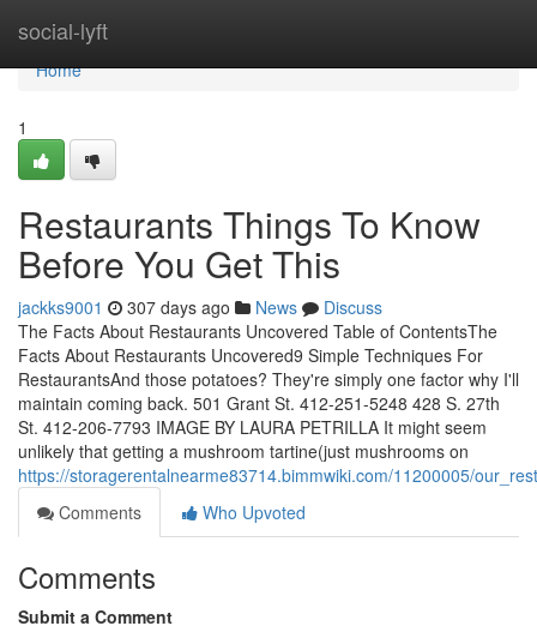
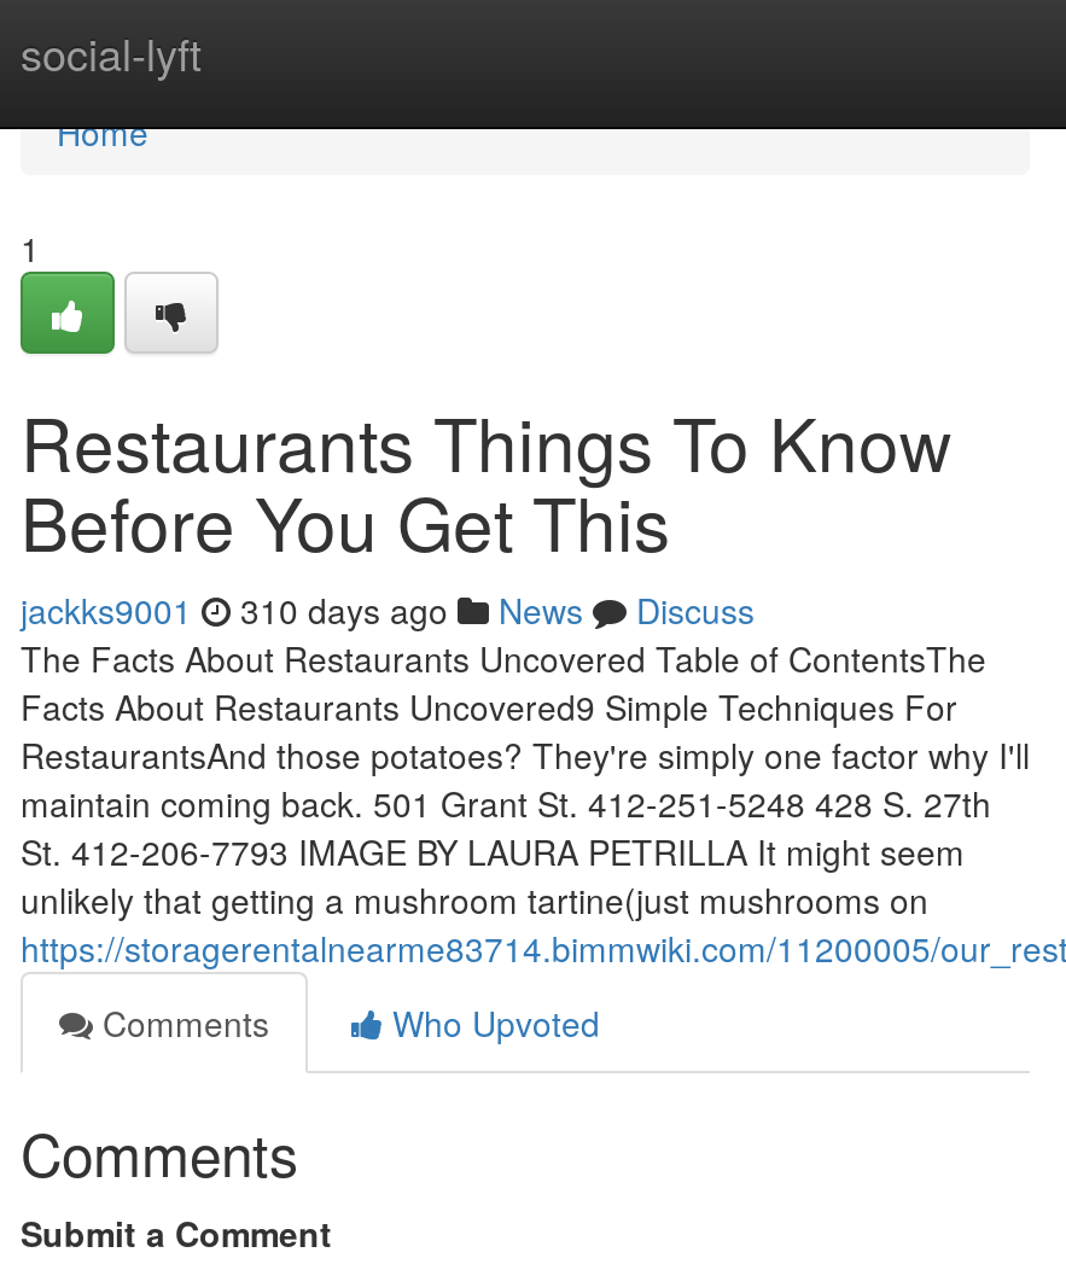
- jackks9001 307 days ago News Discuss
+ jackks9001 310 days ago News Discuss
